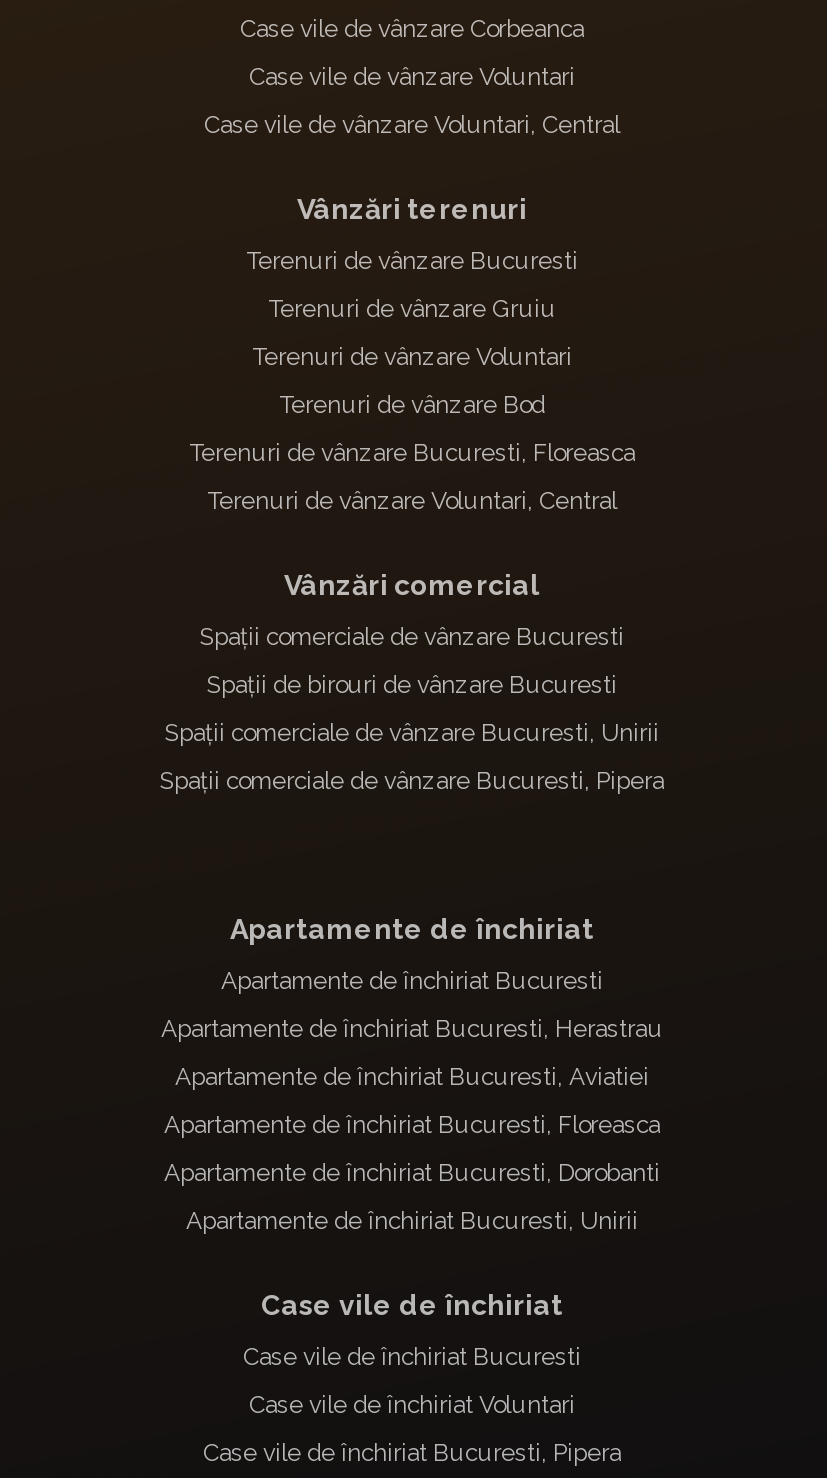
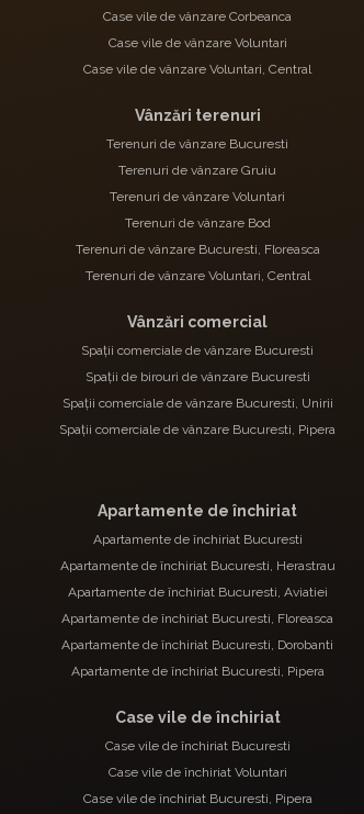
- Apartamente de închiriat Bucuresti, Unirii
+ Apartamente de închiriat Bucuresti, Pipera
